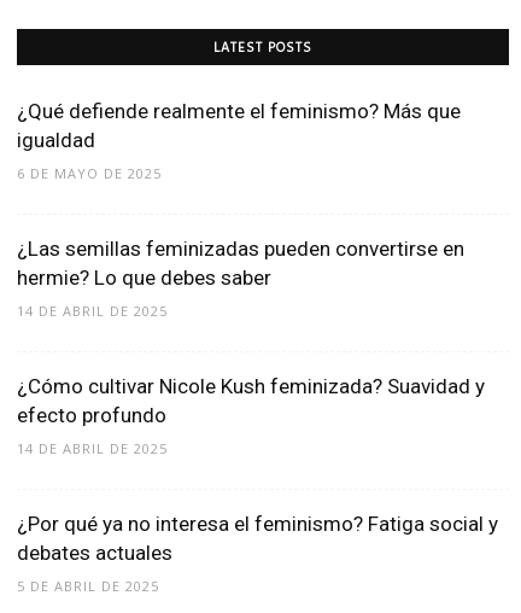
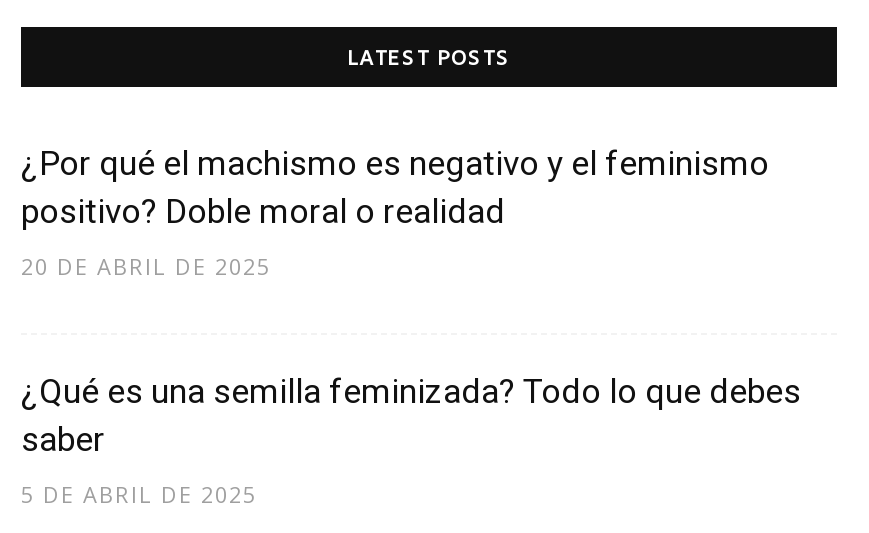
- ¿Qué defiende realmente el feminismo? Más que
- igualdad
- 6 DE MAYO DE 2025
- ¿Las semillas feminizadas pueden convertirse en
- hermie? Lo que debes saber
- 14 DE ABRIL DE 2025
- ¿Cómo cultivar Nicole Kush feminizada? Suavidad y
- efecto profundo
- 14 DE ABRIL DE 2025
- ¿Por qué ya no interesa el feminismo? Fatiga social y
- debates actuales
+ ¿Por qué el machismo es negativo y el feminismo
+ positivo? Doble moral o realidad
+ 20 DE ABRIL DE 2025
+ ¿Qué es una semilla feminizada? Todo lo que debes
+ saber
